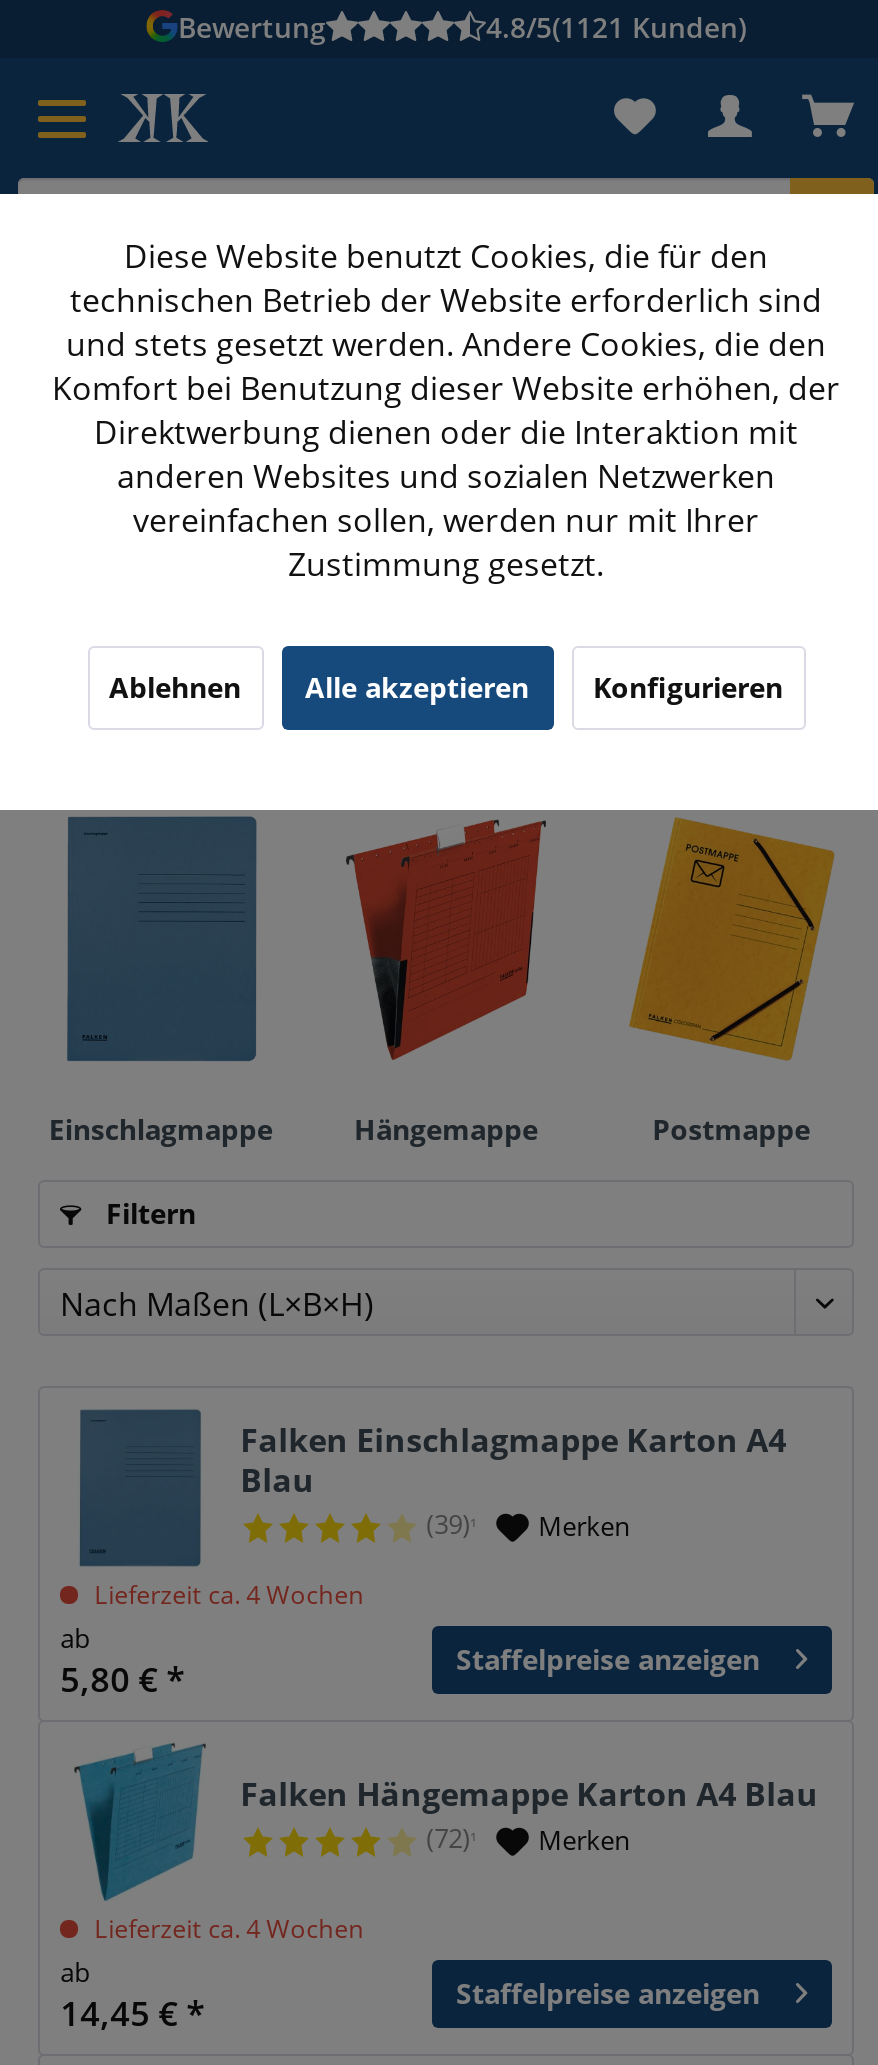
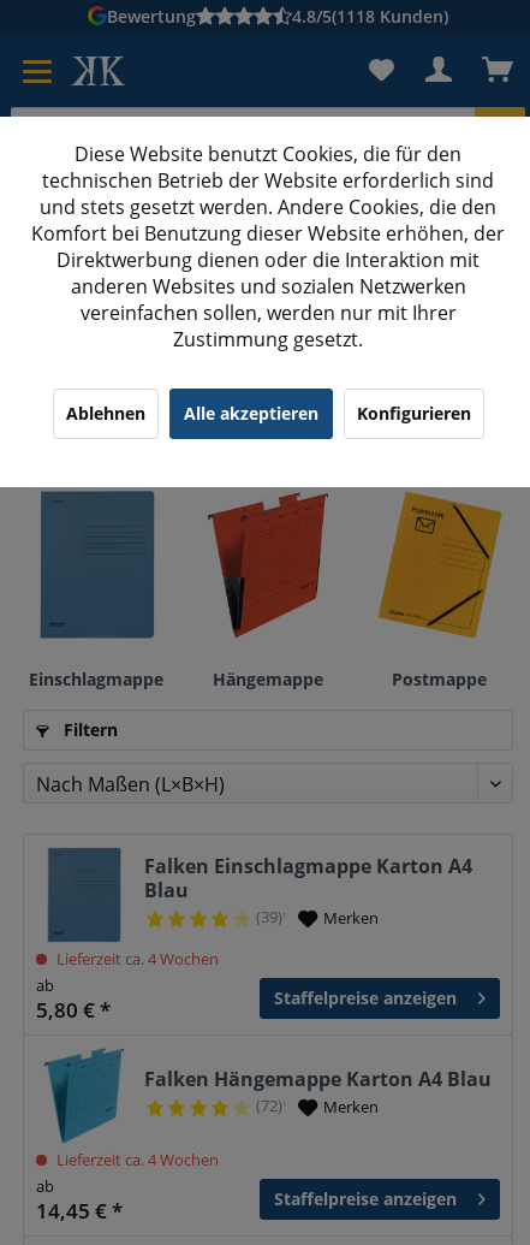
- 4.8/5(1121 Kunden)
+ 4.8/5(1118 Kunden)
